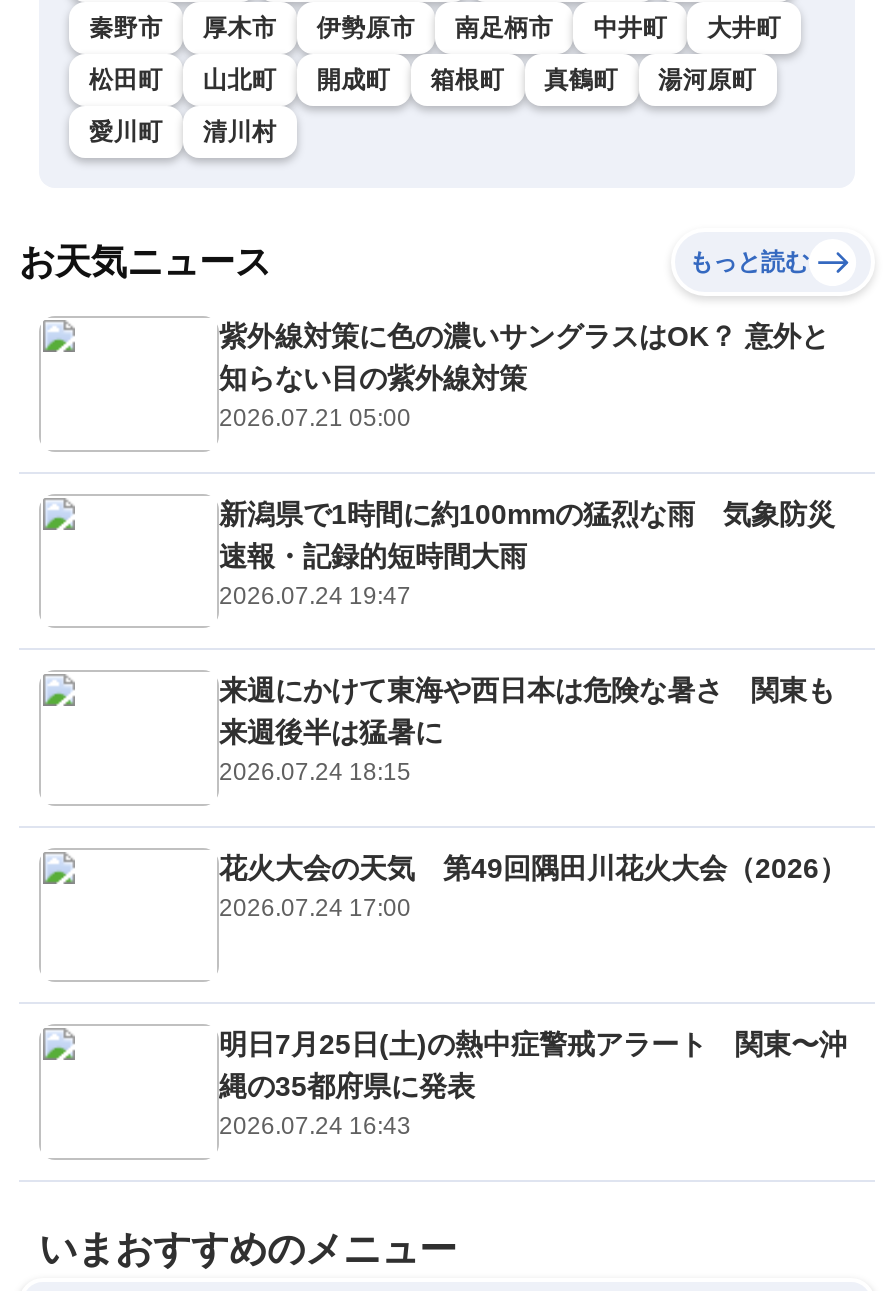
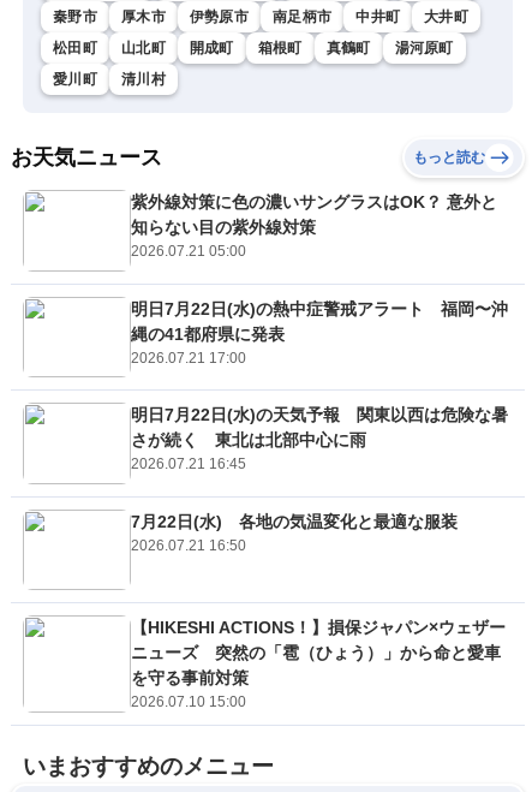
- 新潟県で1時間に約100mmの猛烈な雨 気象防災
- 速報・記録的短時間大雨
- 2026.07.24 19:47
+ 明日7月22日(水)の熱中症警戒アラート 福岡〜沖
+ 縄の41都府県に発表
+ 2026.07.21 17:00

- 来週にかけて東海や西日本は危険な暑さ 関東も
- 来週後半は猛暑に
- 2026.07.24 18:15
+ 明日7月22日(水)の天気予報 関東以西は危険な暑
+ さが続く 東北は北部中心に雨
+ 2026.07.21 16:45

- 花火大会の天気 第49回隅田川花火大会（2026）
- 2026.07.24 17:00
+ 7月22日(水) 各地の気温変化と最適な服装
+ 2026.07.21 16:50

- 明日7月25日(土)の熱中症警戒アラート 関東〜沖
- 縄の35都府県に発表
- 2026.07.24 16:43
+ 【HIKESHI ACTIONS！】損保ジャパン×ウェザー
+ ニューズ 突然の「雹（ひょう）」から命と愛車
+ を守る事前対策
+ 2026.07.10 15:00
